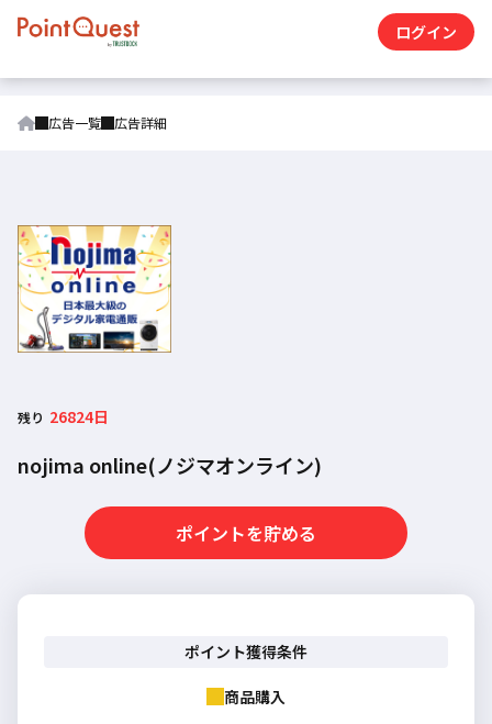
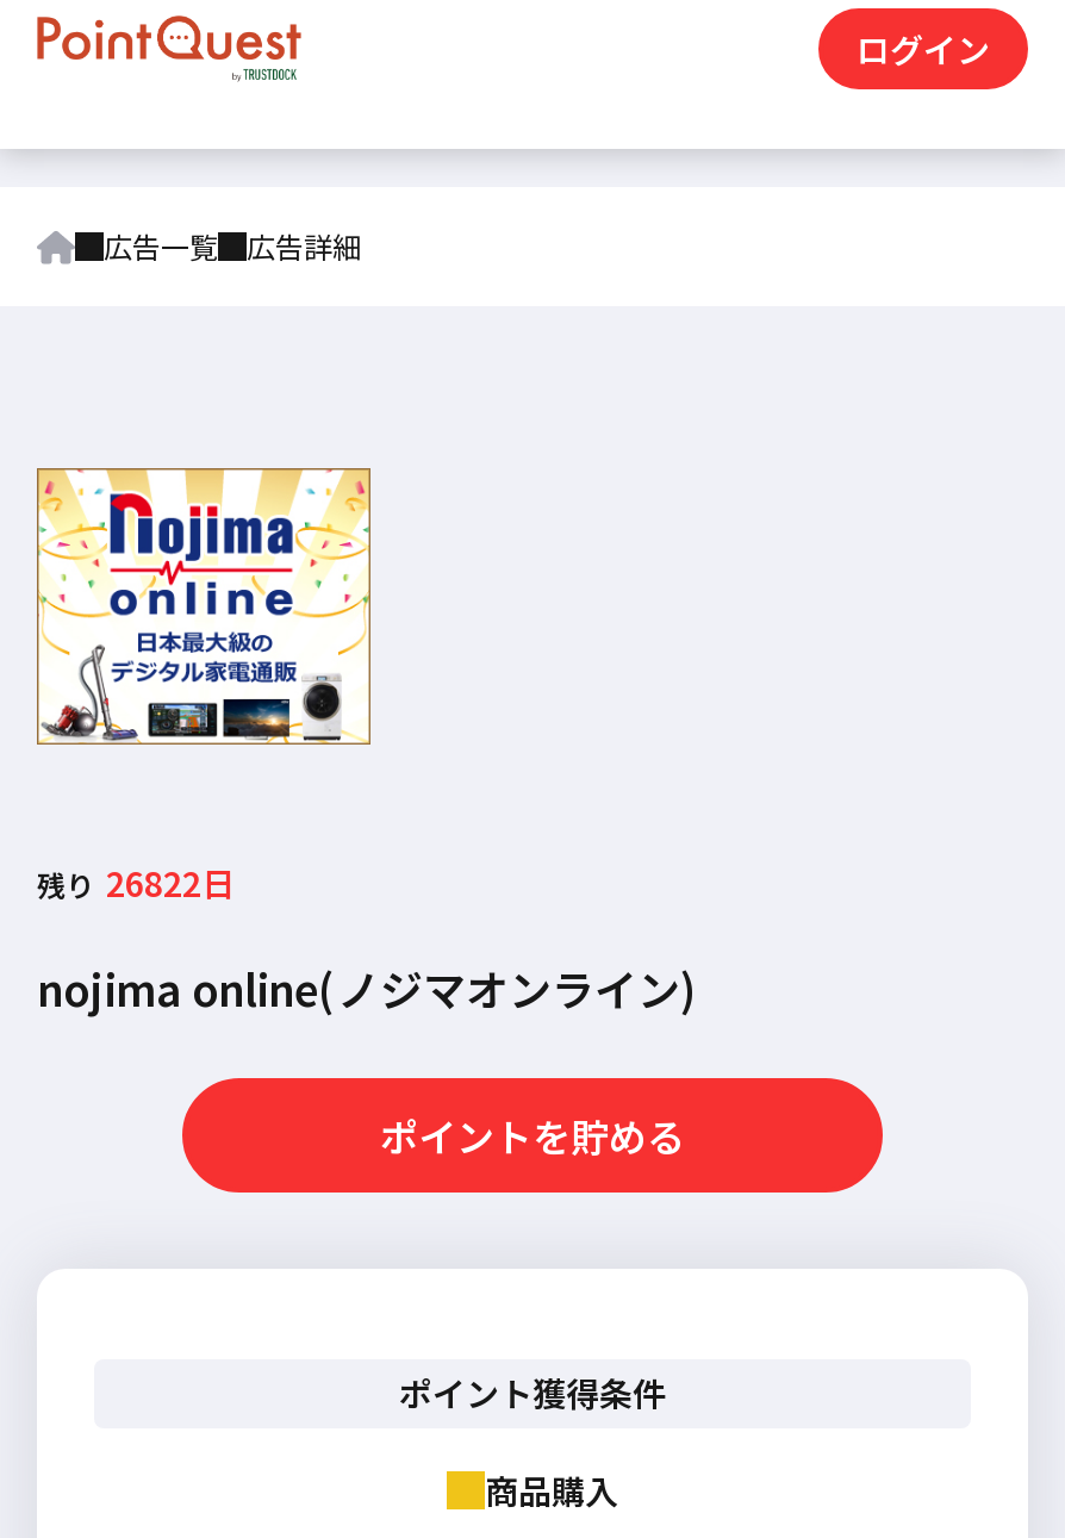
- 残り 26824日
+ 残り 26822日
